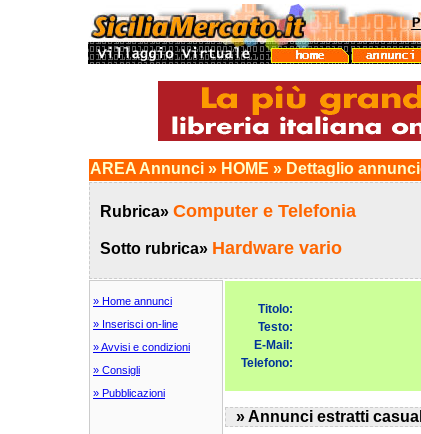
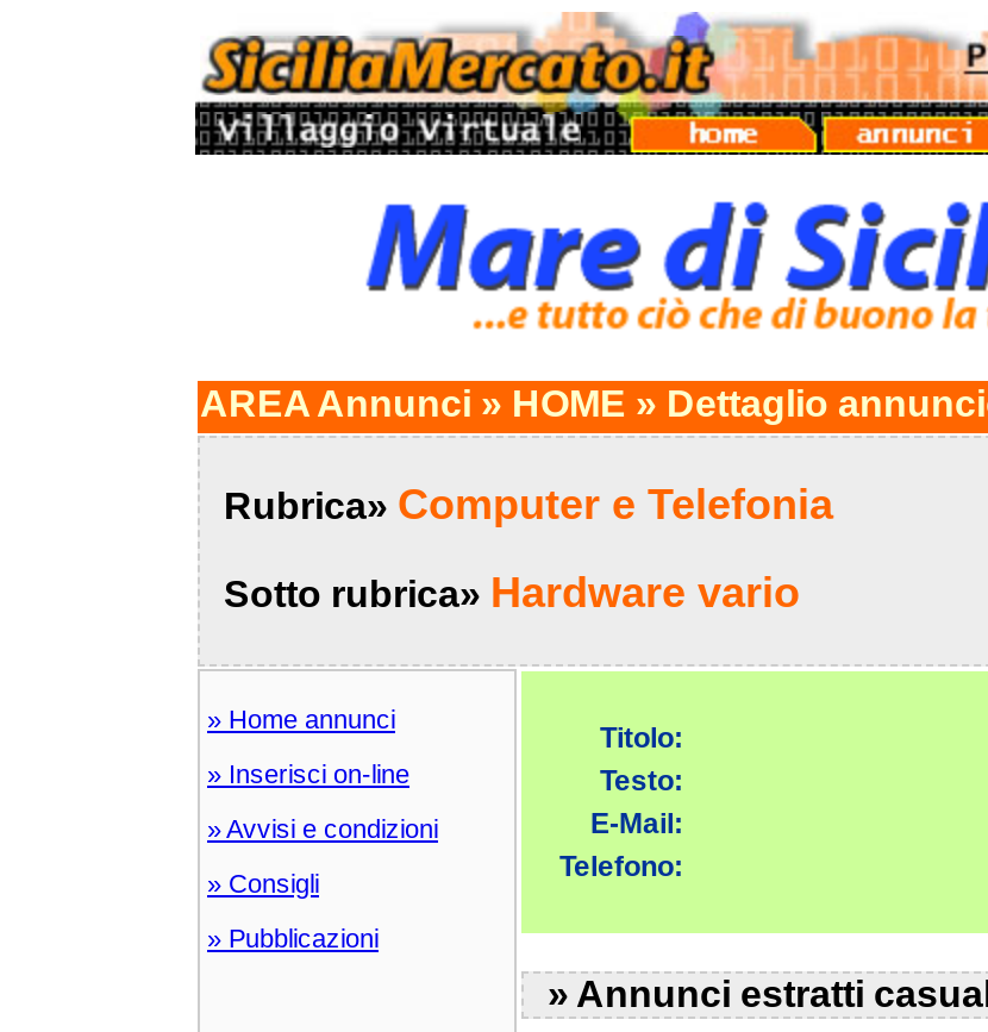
- [image]
+ [image]
